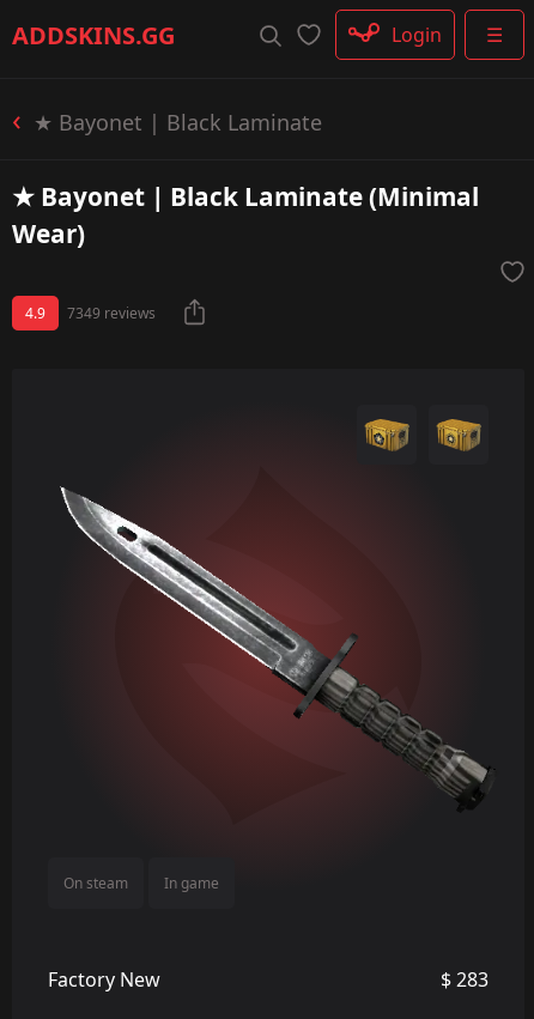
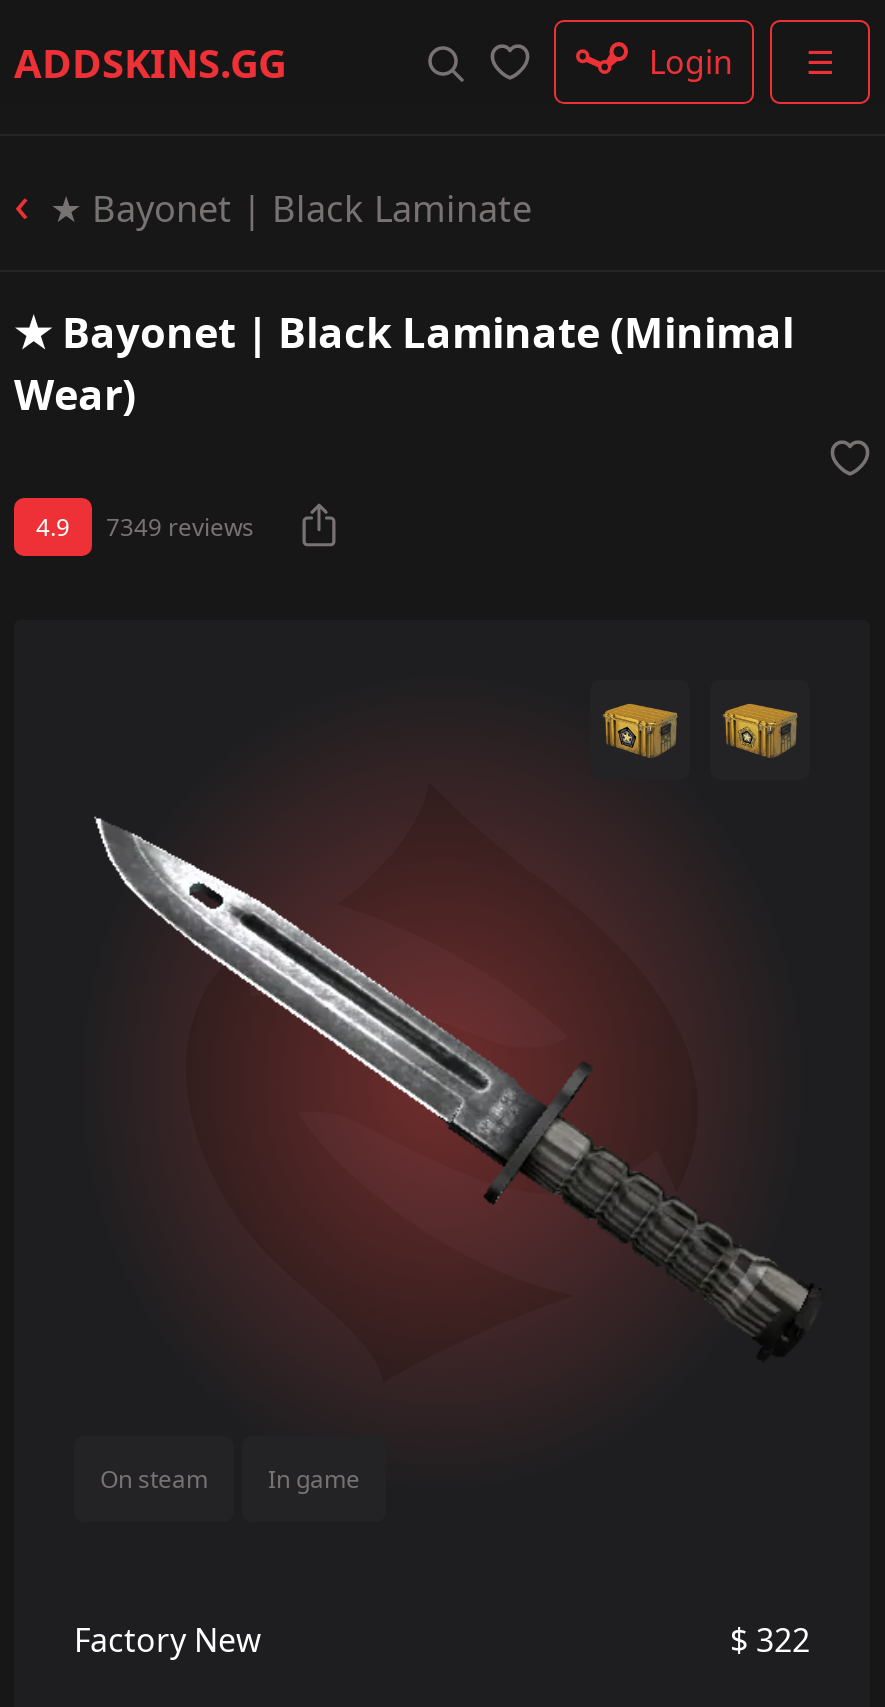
- $ 283
+ $ 322
